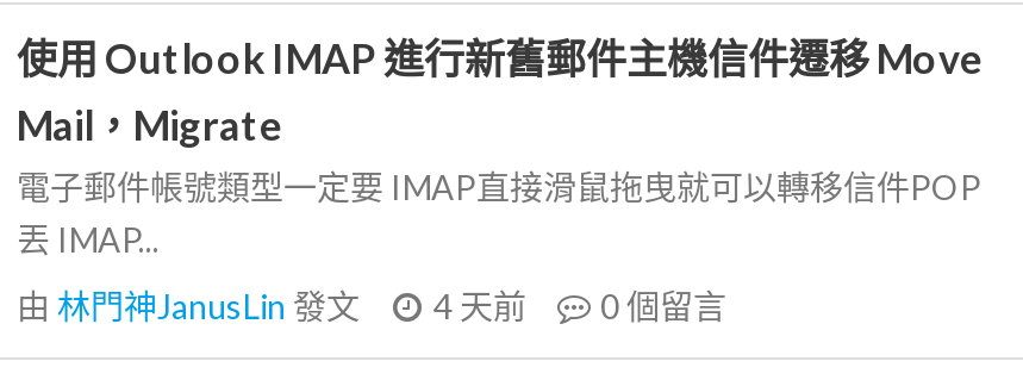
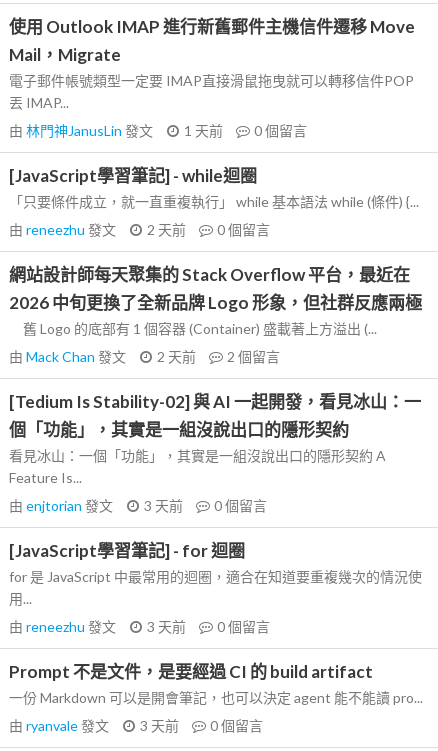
- 4 天前
+ 1 天前
+ 0個留言
+ [JavaScript學習筆記] - while迴圈
+ 「只要條件成立，就一直重複執行」 while 基本語法 while (條件) {...
+ 由reneezhu發文
+ 2 天前
+ 0個留言
+ 網站設計師每天聚集的 Stack Overflow 平台，最近在
+ 2026 中旬更換了全新品牌 Logo 形象，但社群反應兩極
+ 舊 Logo 的底部有 1 個容器 (Container) 盛載著上方溢出 (...
+ 由Mack Chan發文
+ 2 天前
+ 2個留言
+ [Tedium Is Stability-02] 與 AI 一起開發，看見冰山：一
+ 個「功能」，其實是一組沒說出口的隱形契約
+ 看見冰山：一個「功能」，其實是一組沒說出口的隱形契約 A
+ Feature Is...
+ 由enjtorian發文
+ 3 天前
+ 0個留言
+ [JavaScript學習筆記] - for 迴圈
+ for 是 JavaScript 中最常用的迴圈，適合在知道要重複幾次的情況使
+ 用...
+ 由reneezhu發文
+ 3 天前
+ 0個留言
+ Prompt 不是文件，是要經過 CI 的 build artifact
+ 一份 Markdown 可以是開會筆記，也可以決定 agent 能不能讀 pro...
+ 由ryanvale發文
+ 3 天前
